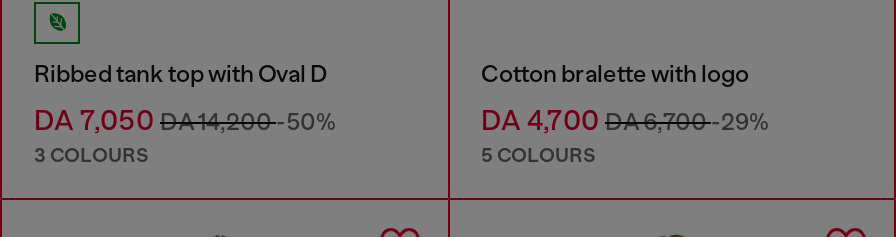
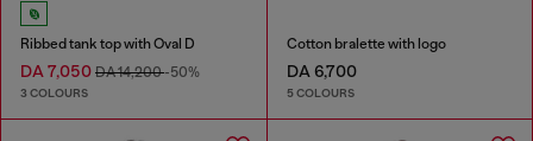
- DA 4,700 DA 6,700-29%
+ DA 6,700
